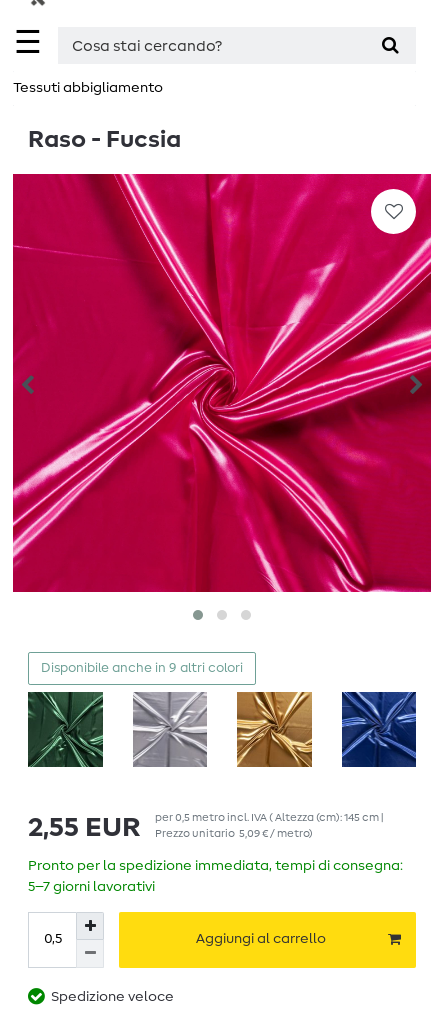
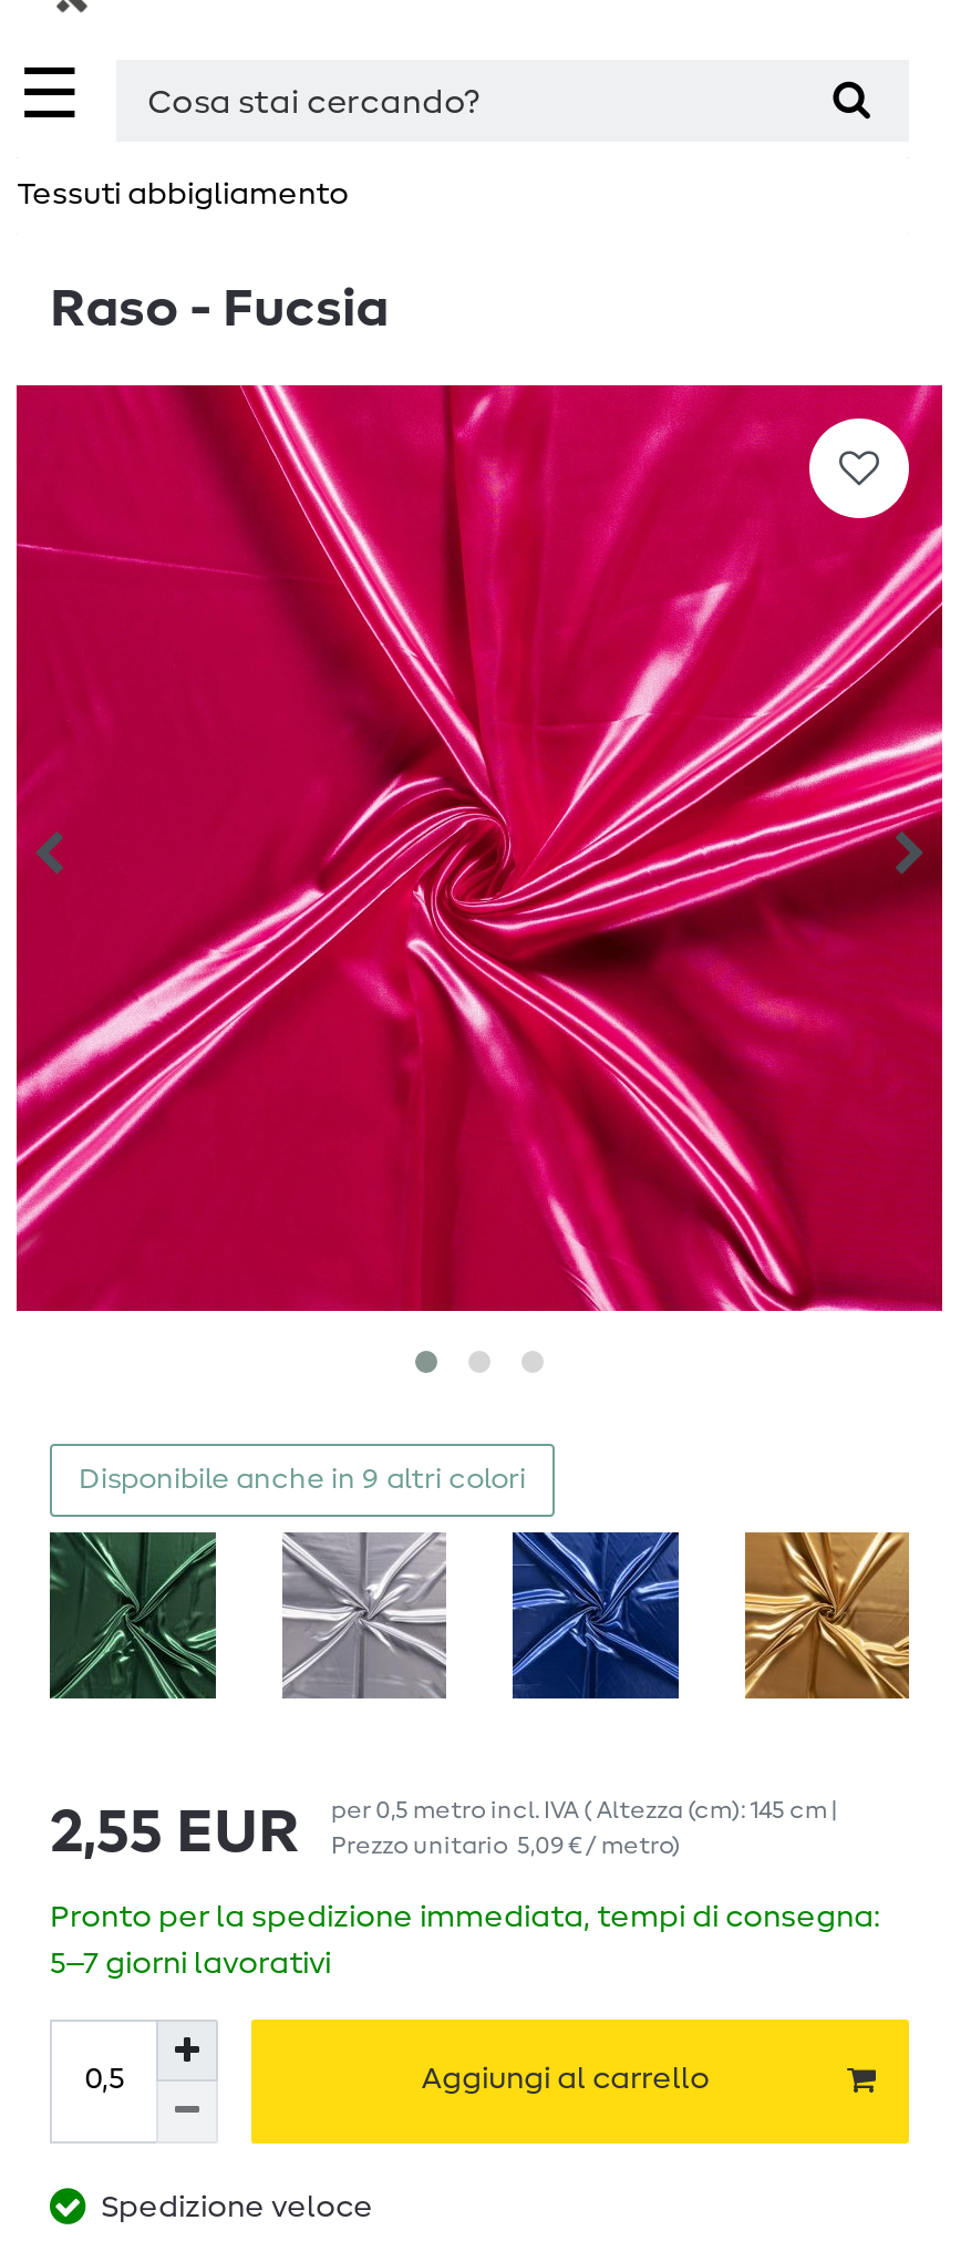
- [image]
+ [image]

- [image]
+ [image]
